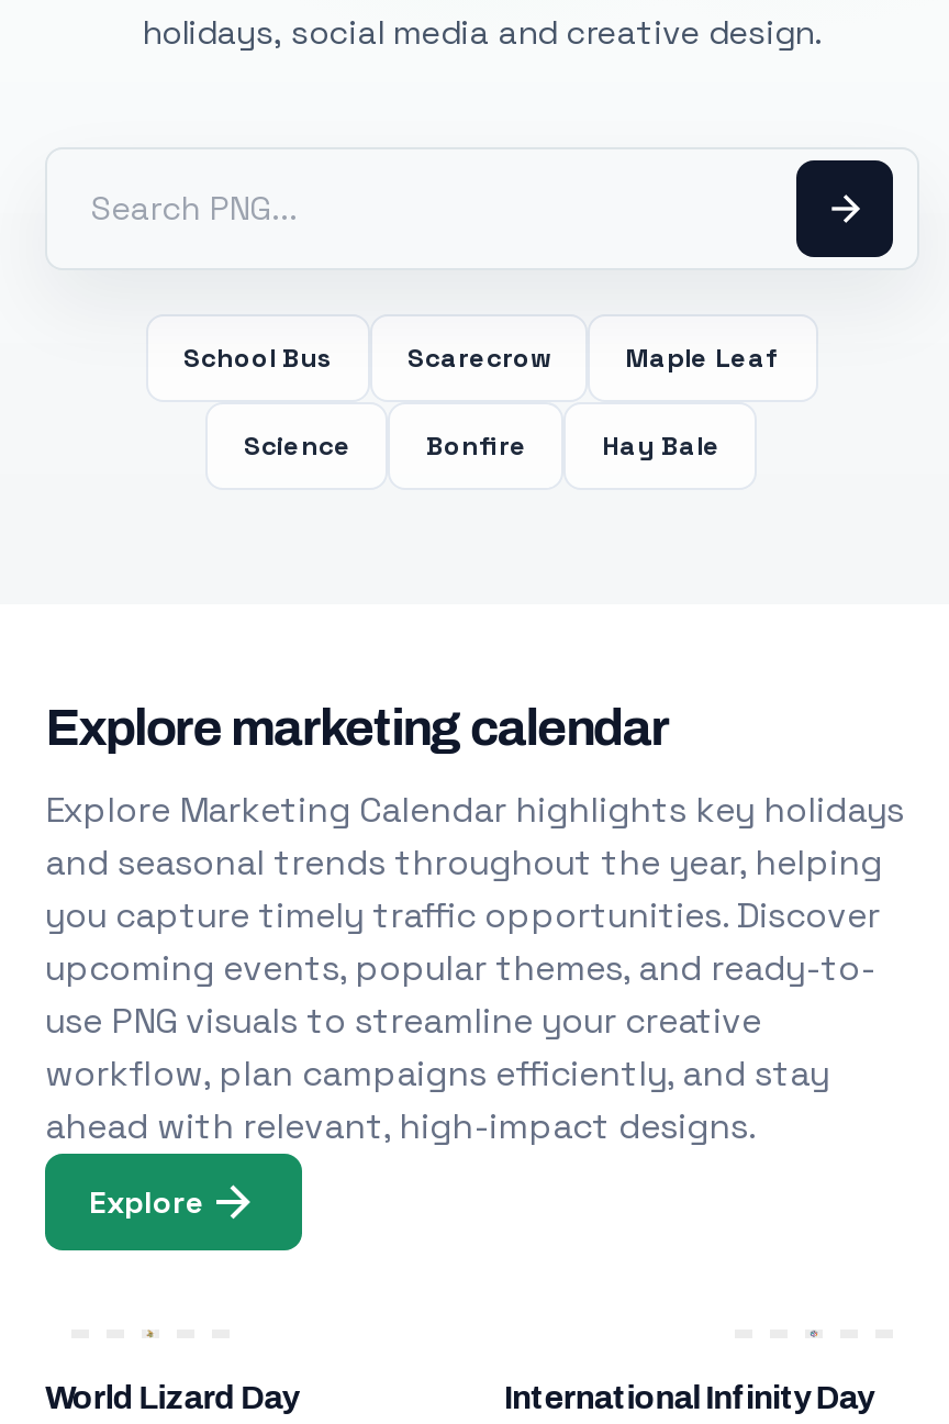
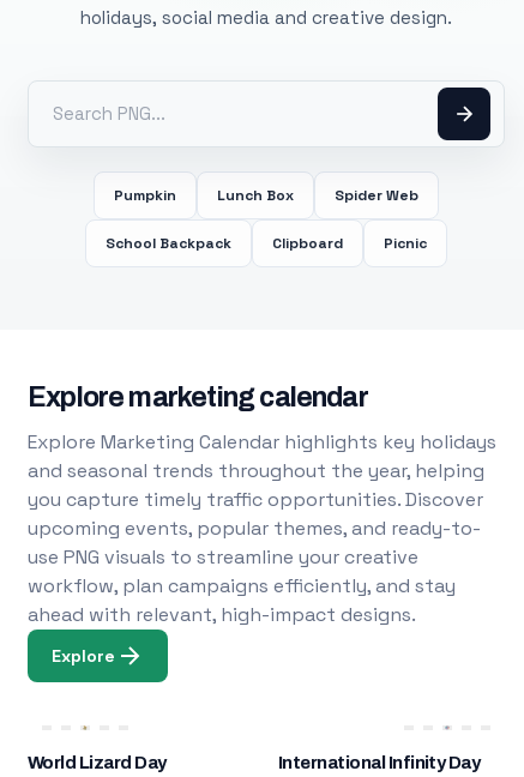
- School Bus
- Scarecrow
- Maple Leaf
+ Pumpkin
+ Lunch Box
+ Spider Web

- Science
- Bonfire
- Hay Bale
+ School Backpack
+ Clipboard
+ Picnic
